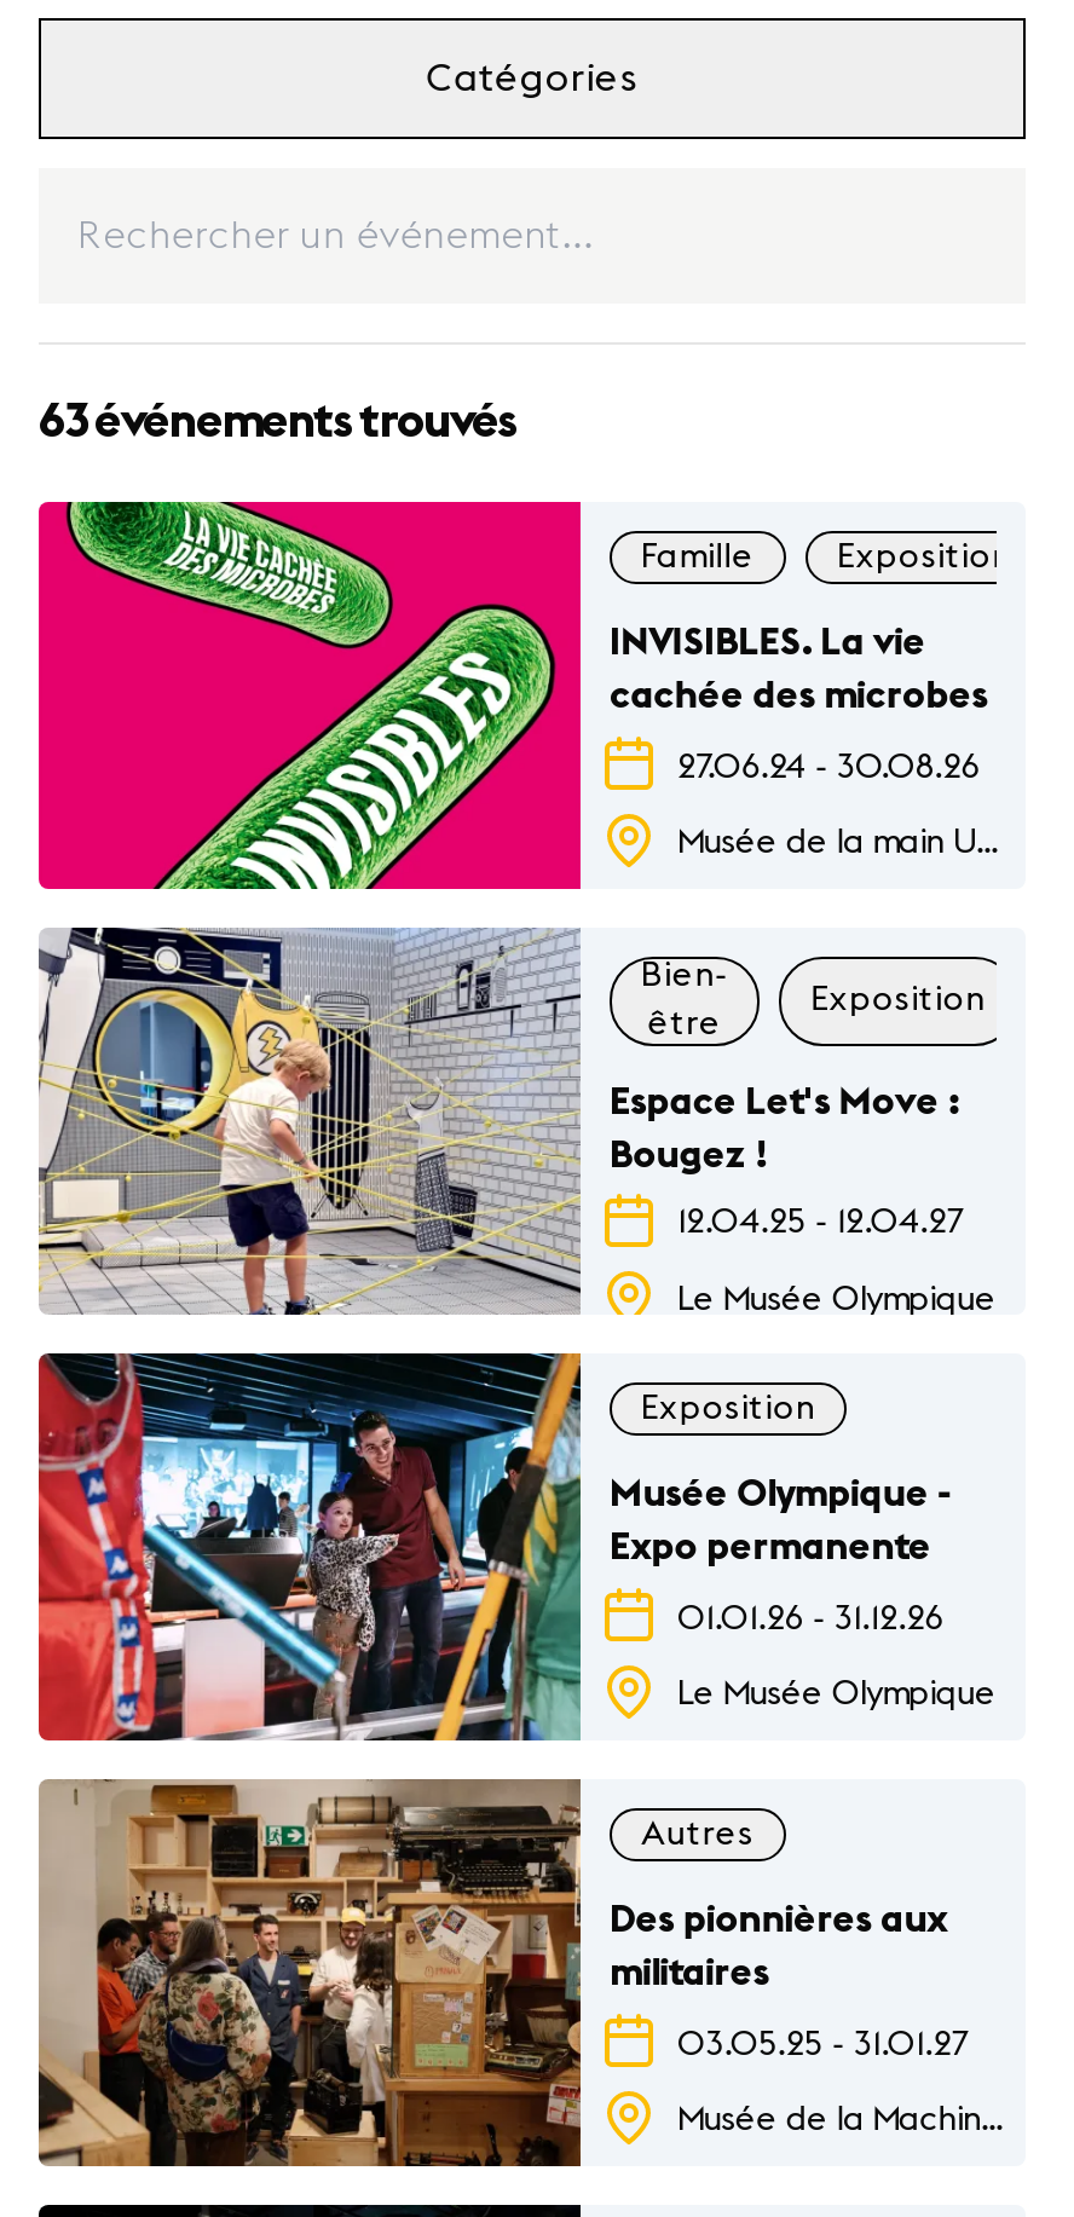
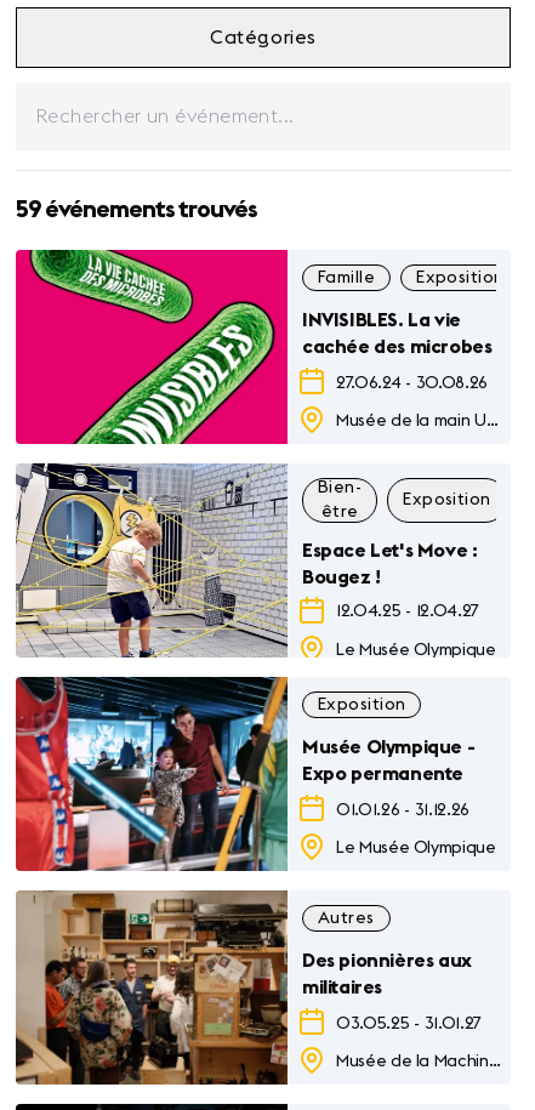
- 63 événements trouvés
+ 59 événements trouvés
